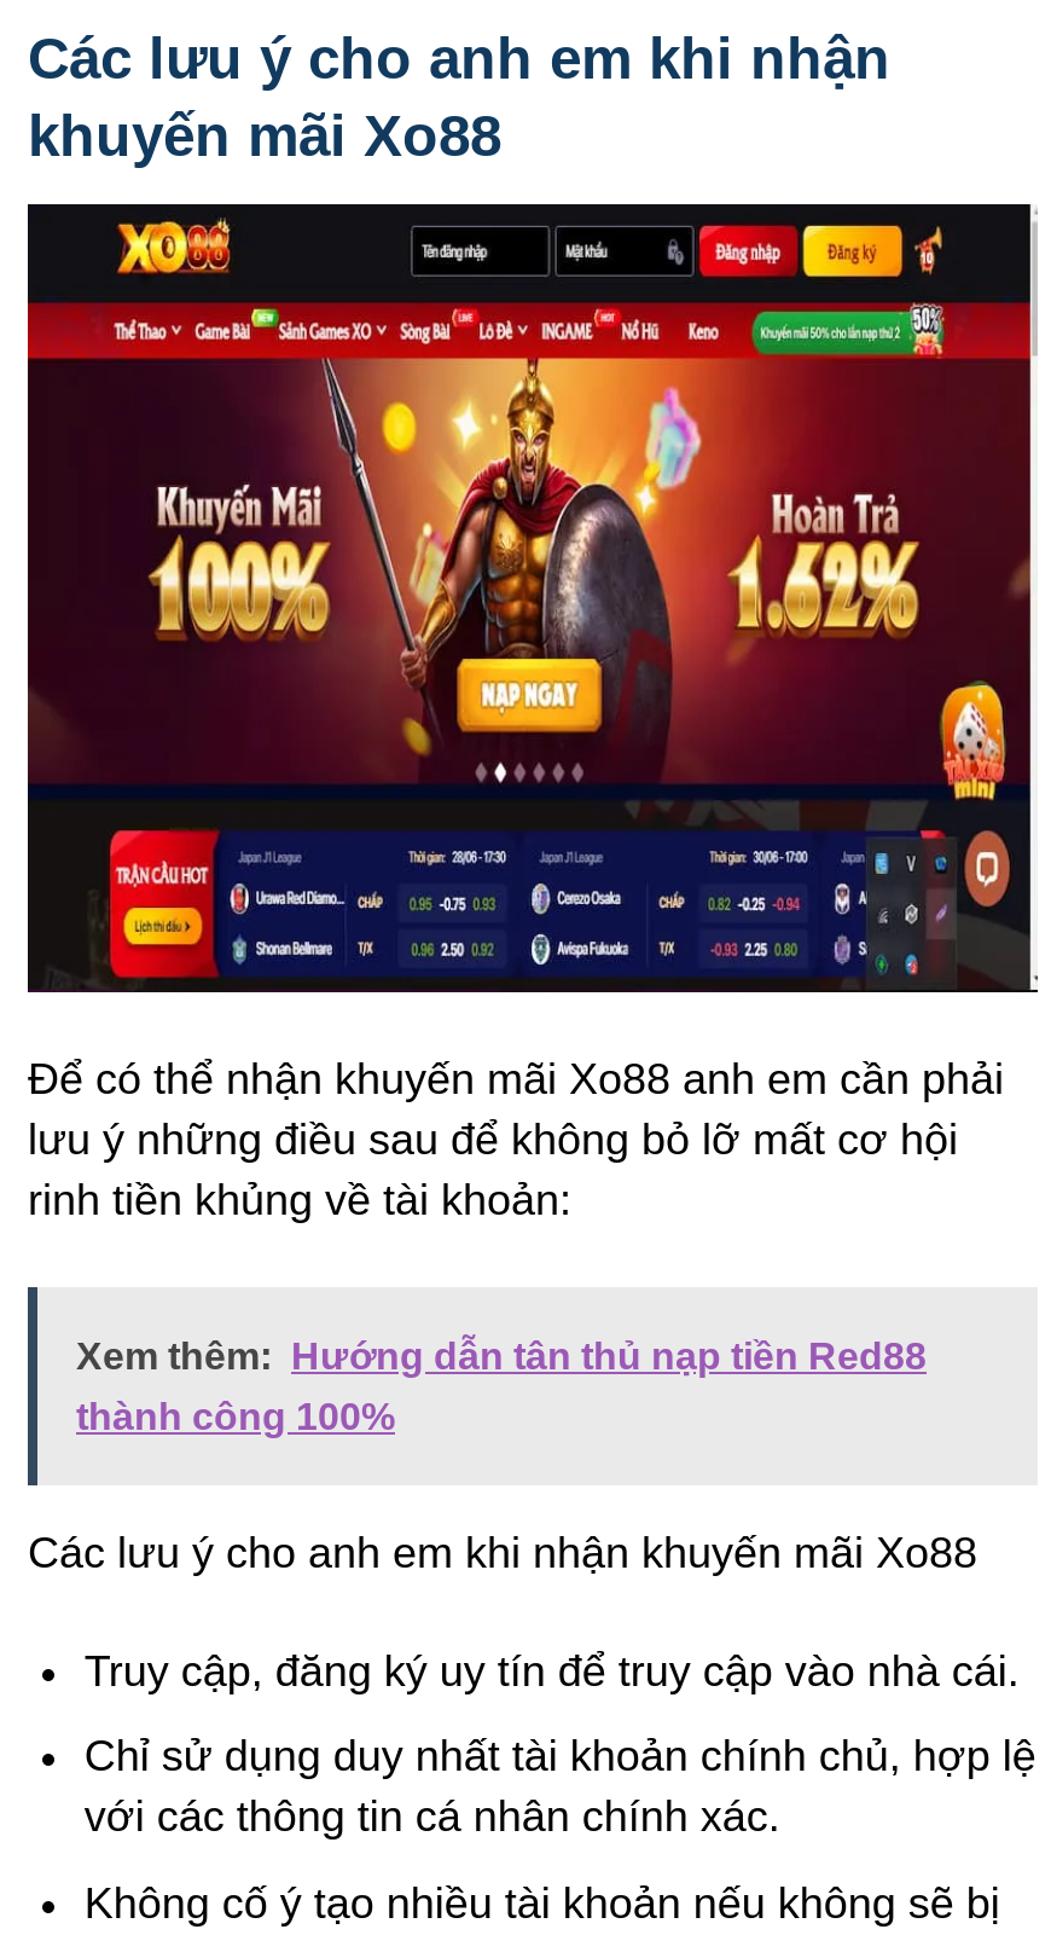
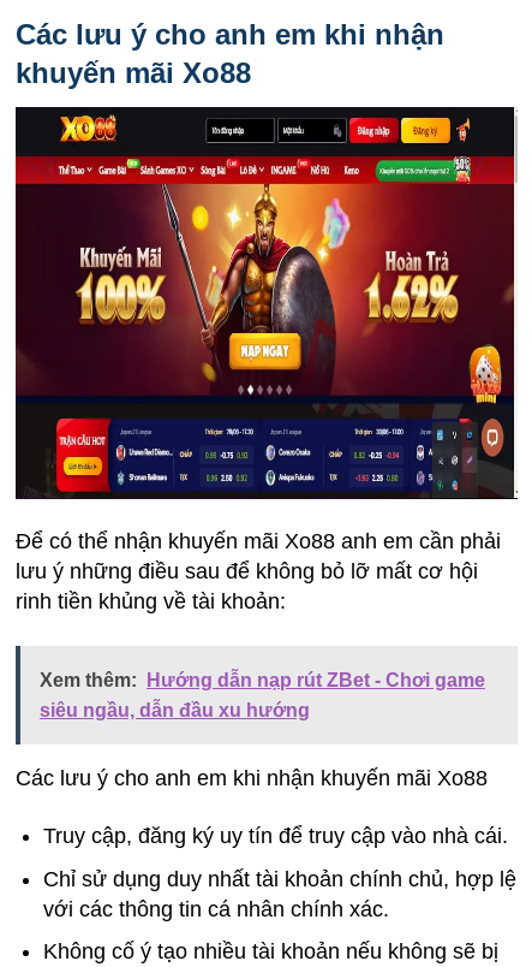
- Xem thêm: Hướng dẫn tân thủ nạp tiền Red88
+ Xem thêm: Hướng dẫn nạp rút ZBet - Chơi game

- thành công 100%
+ siêu ngầu, dẫn đầu xu hướng
